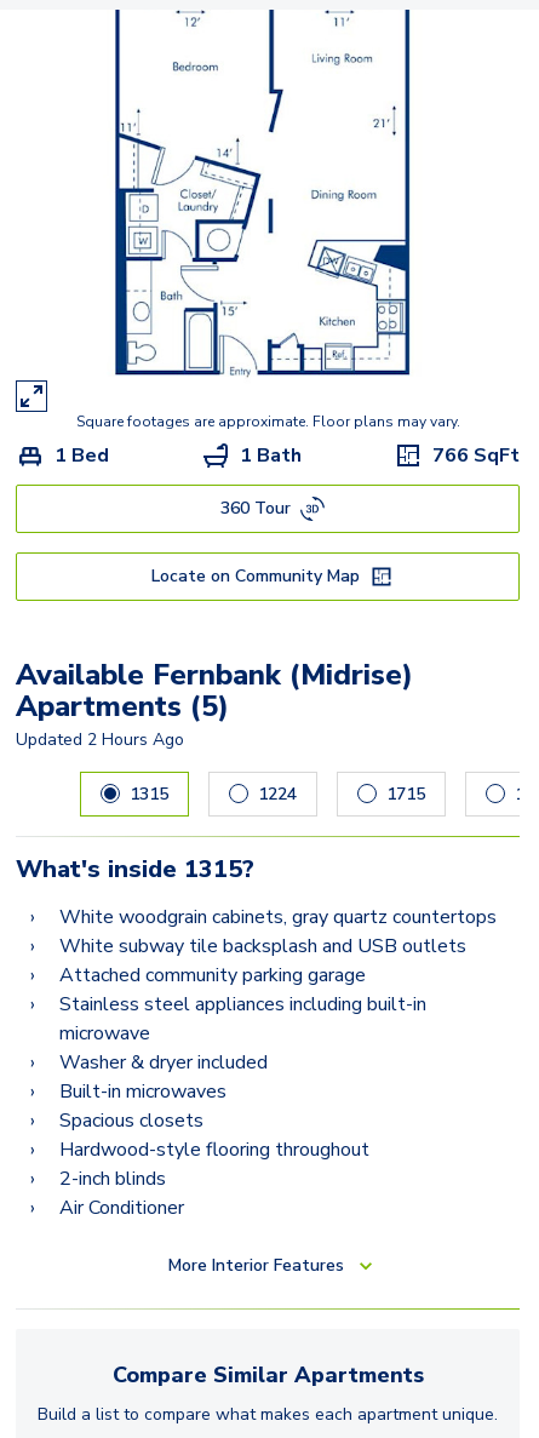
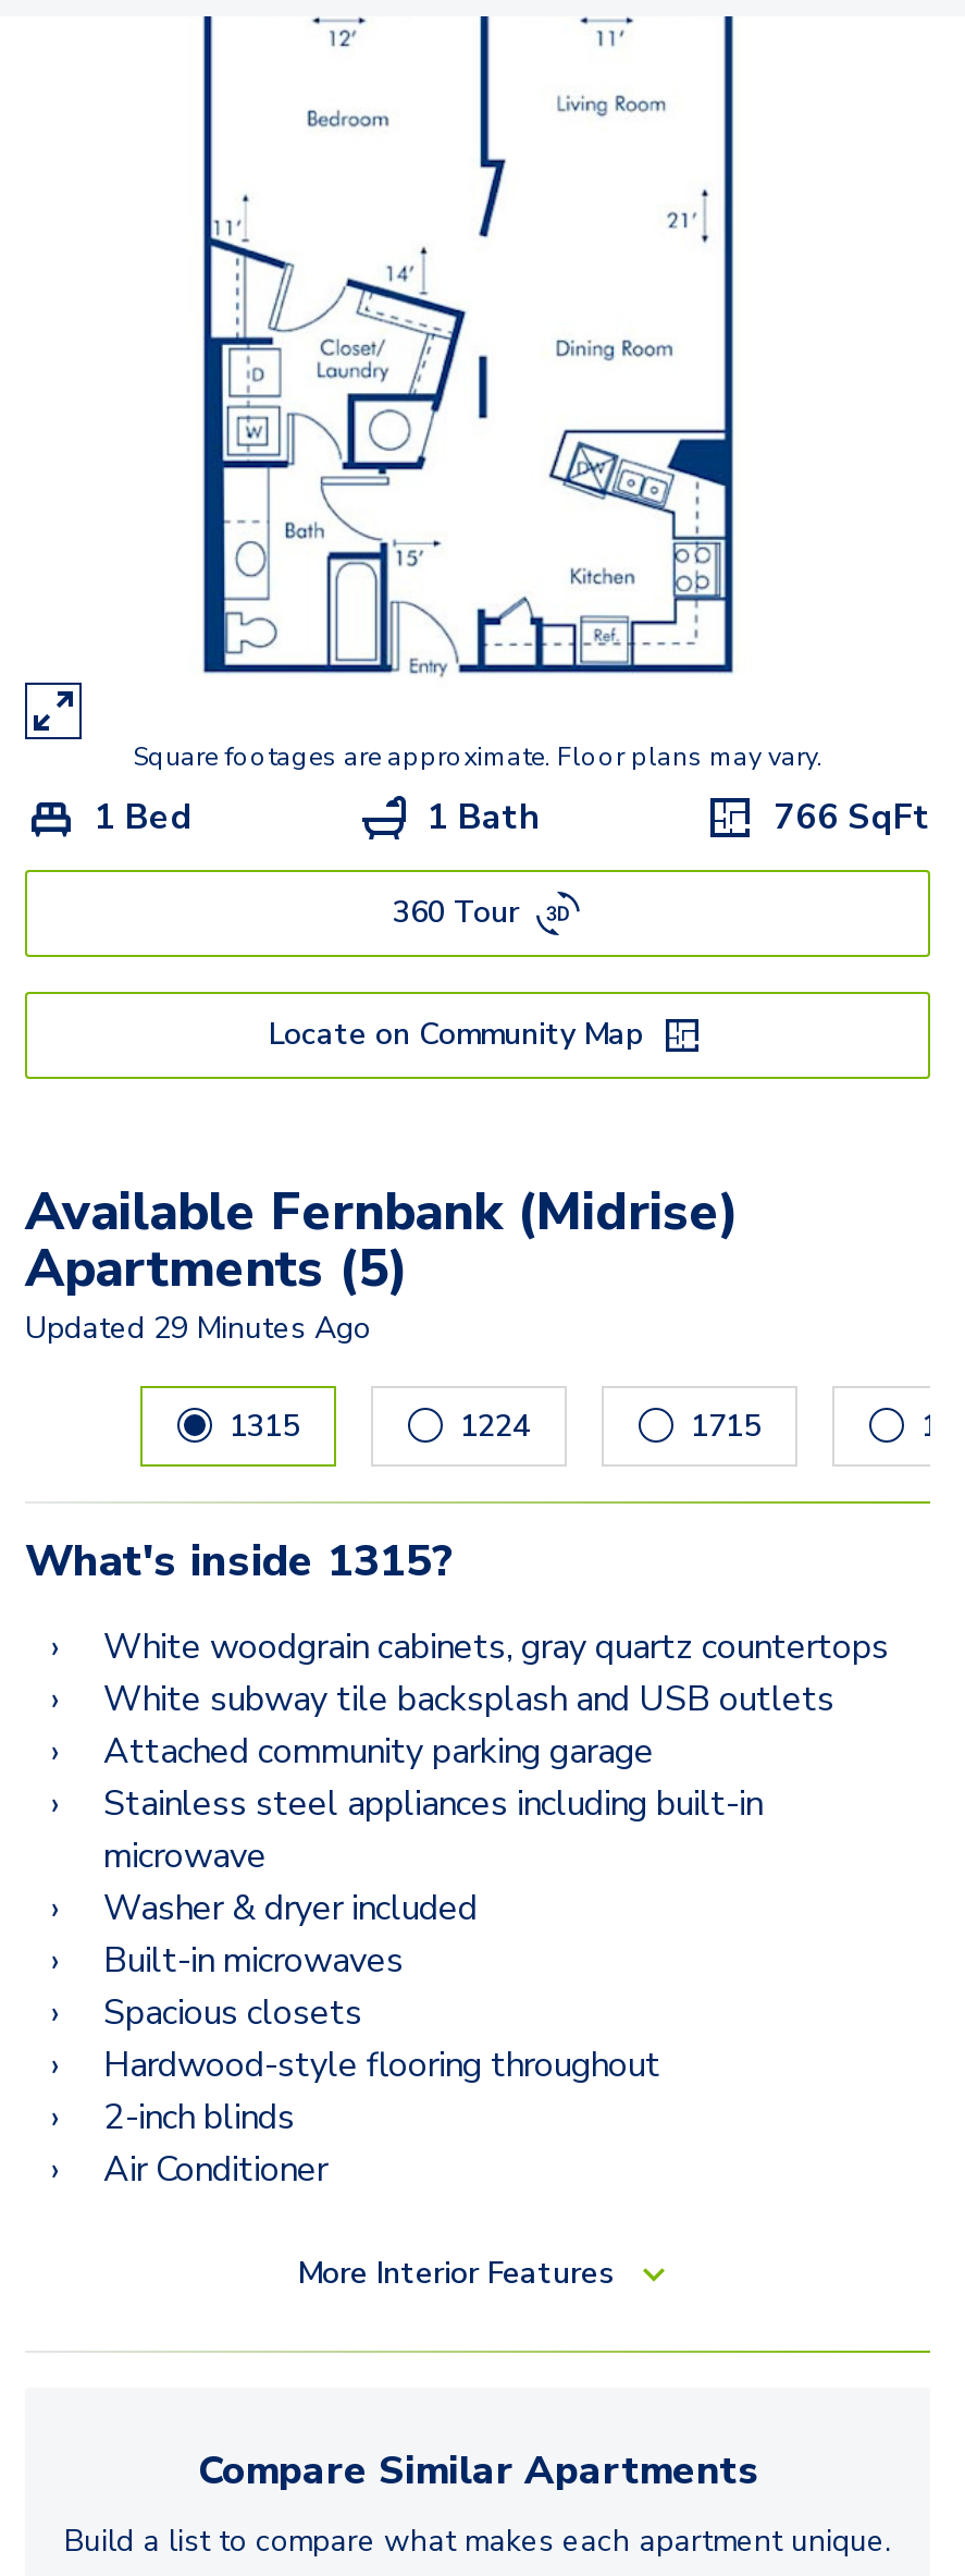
- Updated 2 Hours Ago
+ Updated 29 Minutes Ago
